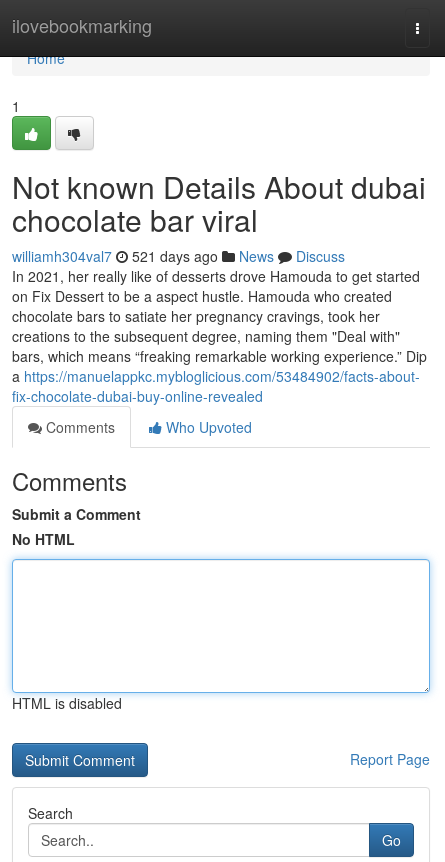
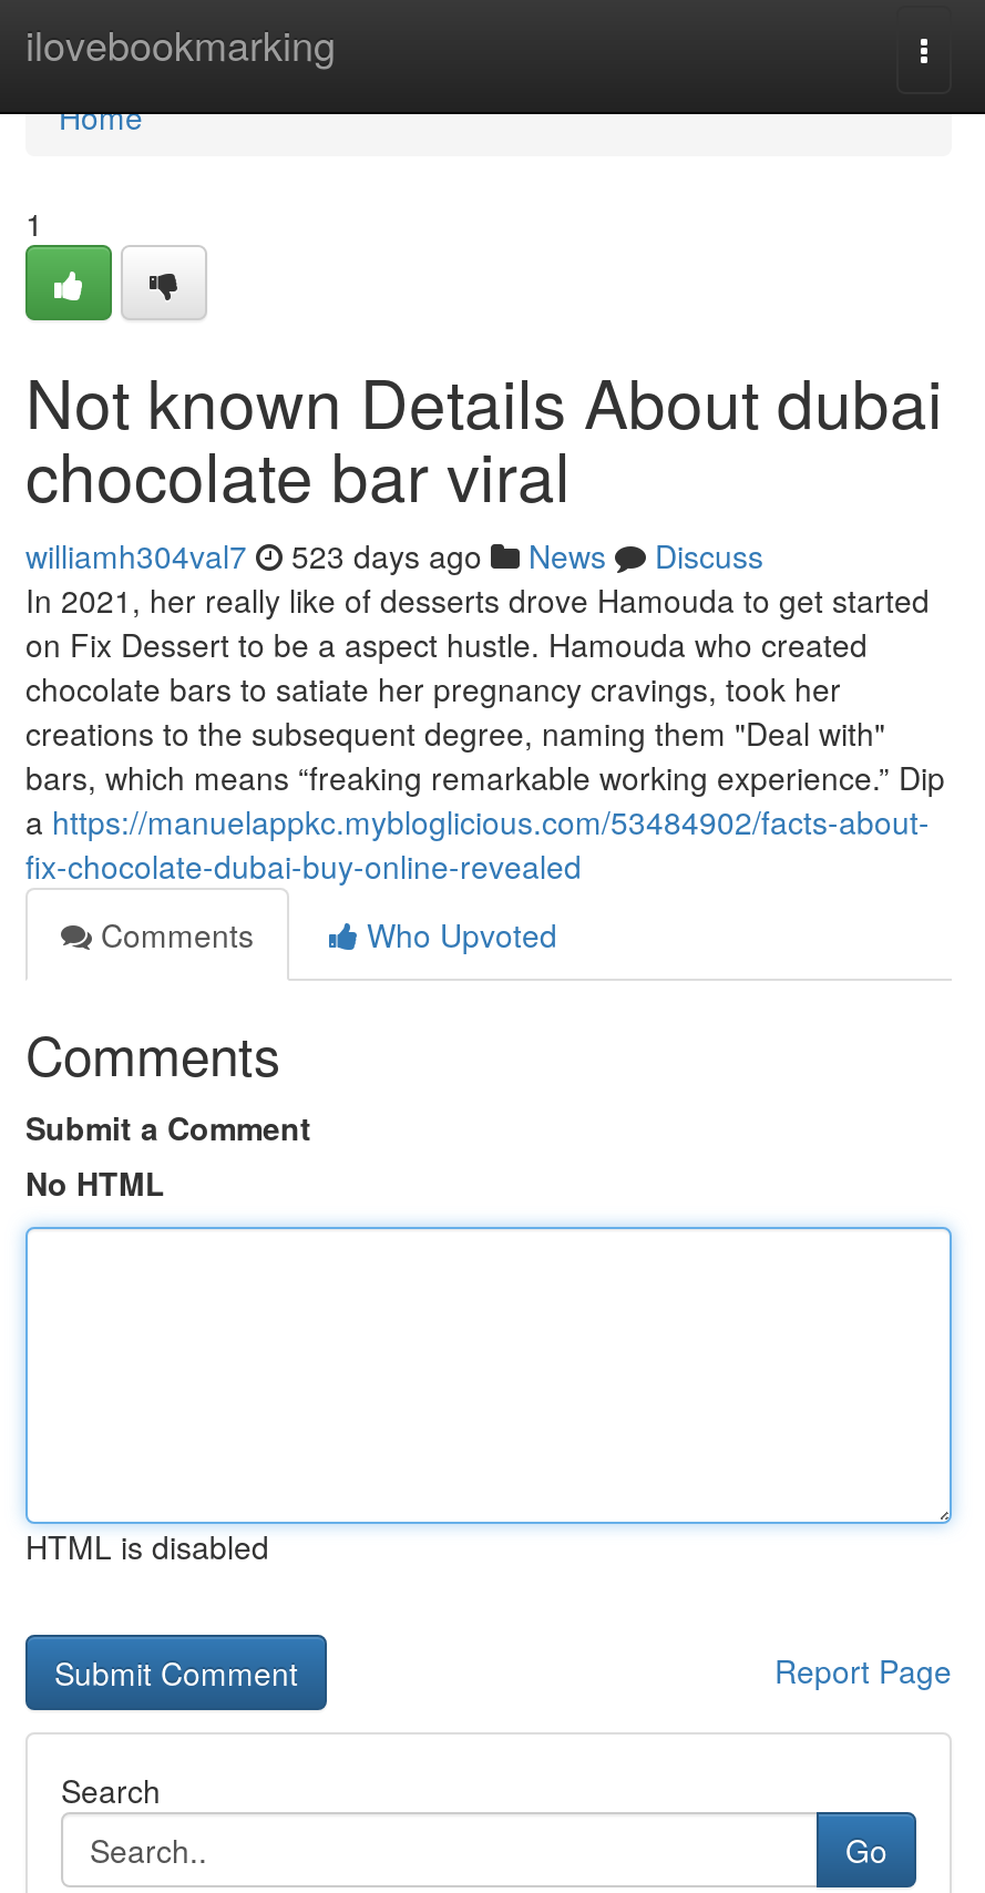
- williamh304val7 521 days ago News Discuss
+ williamh304val7 523 days ago News Discuss
